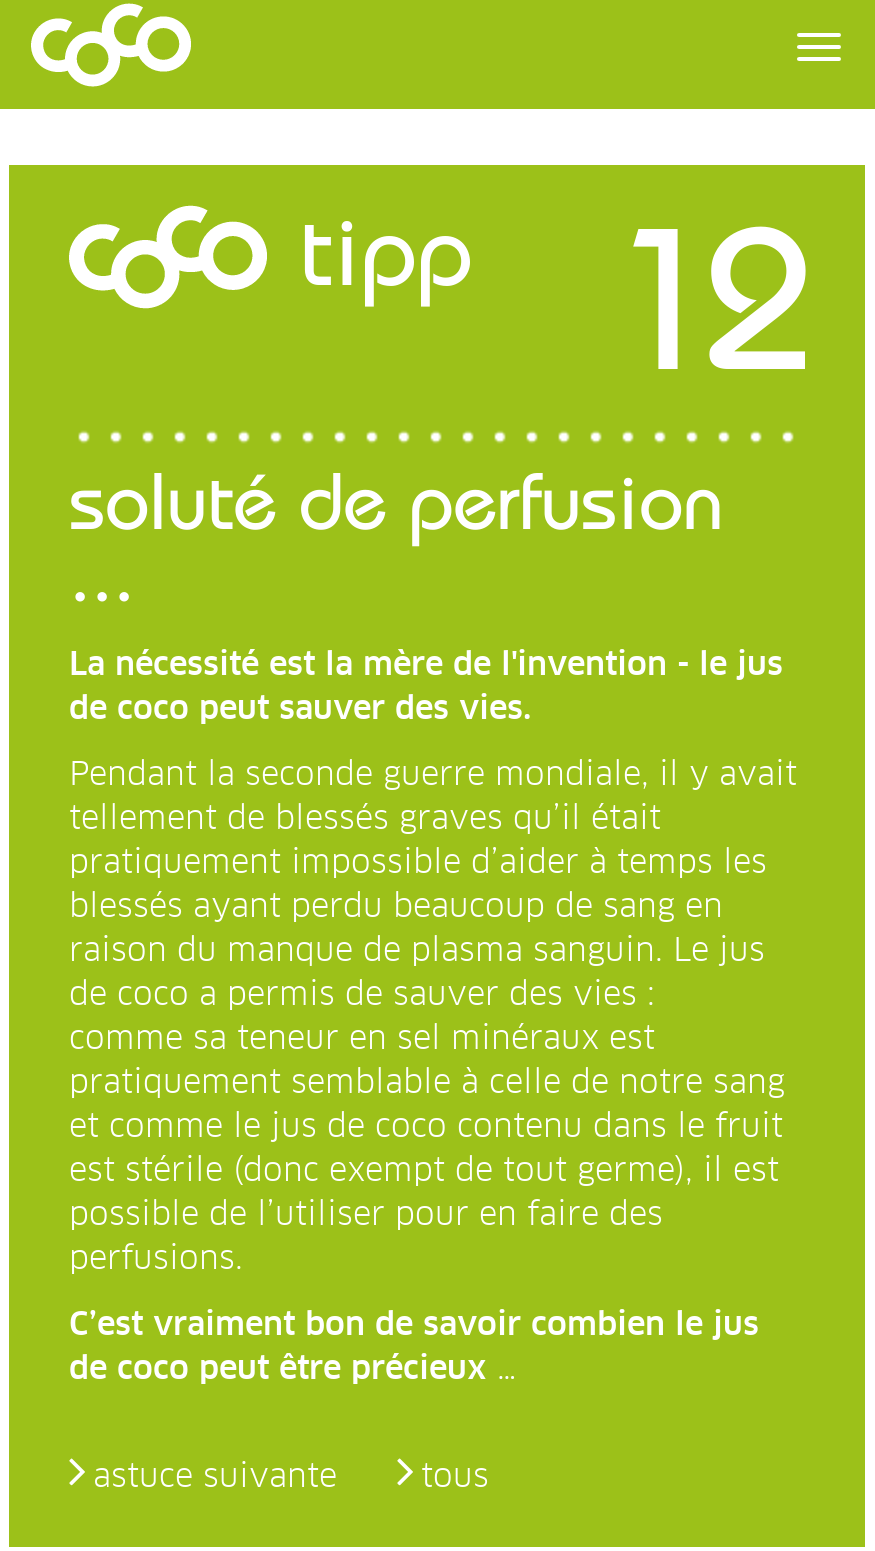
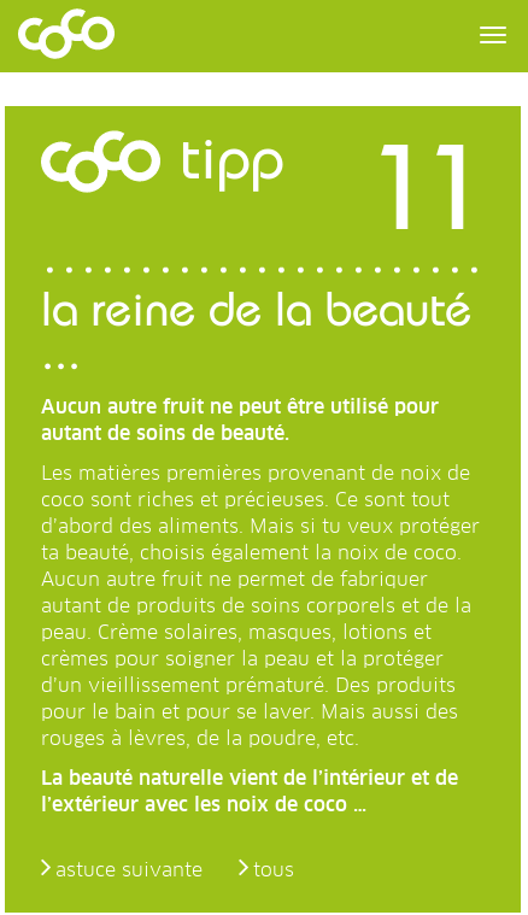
- 12
- soluté de perfusion
+ 11
+ la reine de la beauté

- La nécessité est la mère de l'invention - le jus
- de coco peut sauver des vies.
+ Aucun autre fruit ne peut être utilisé pour
+ autant de soins de beauté.

- Pendant la seconde guerre mondiale, il y avait
- tellement de blessés graves qu’il était
- pratiquement impossible d’aider à temps les
- blessés ayant perdu beaucoup de sang en
- raison du manque de plasma sanguin. Le jus
- de coco a permis de sauver des vies :
- comme sa teneur en sel minéraux est
- pratiquement semblable à celle de notre sang
- et comme le jus de coco contenu dans le fruit
- est stérile (donc exempt de tout germe), il est
- possible de l’utiliser pour en faire des
- perfusions.
+ Les matières premières provenant de noix de
+ coco sont riches et précieuses. Ce sont tout
+ d’abord des aliments. Mais si tu veux protéger
+ ta beauté, choisis également la noix de coco.
+ Aucun autre fruit ne permet de fabriquer
+ autant de produits de soins corporels et de la
+ peau. Crème solaires, masques, lotions et
+ crèmes pour soigner la peau et la protéger
+ d’un vieillissement prématuré. Des produits
+ pour le bain et pour se laver. Mais aussi des
+ rouges à lèvres, de la poudre, etc.

- C’est vraiment bon de savoir combien le jus
- de coco peut être précieux …
+ La beauté naturelle vient de l’intérieur et de
+ l’extérieur avec les noix de coco …
